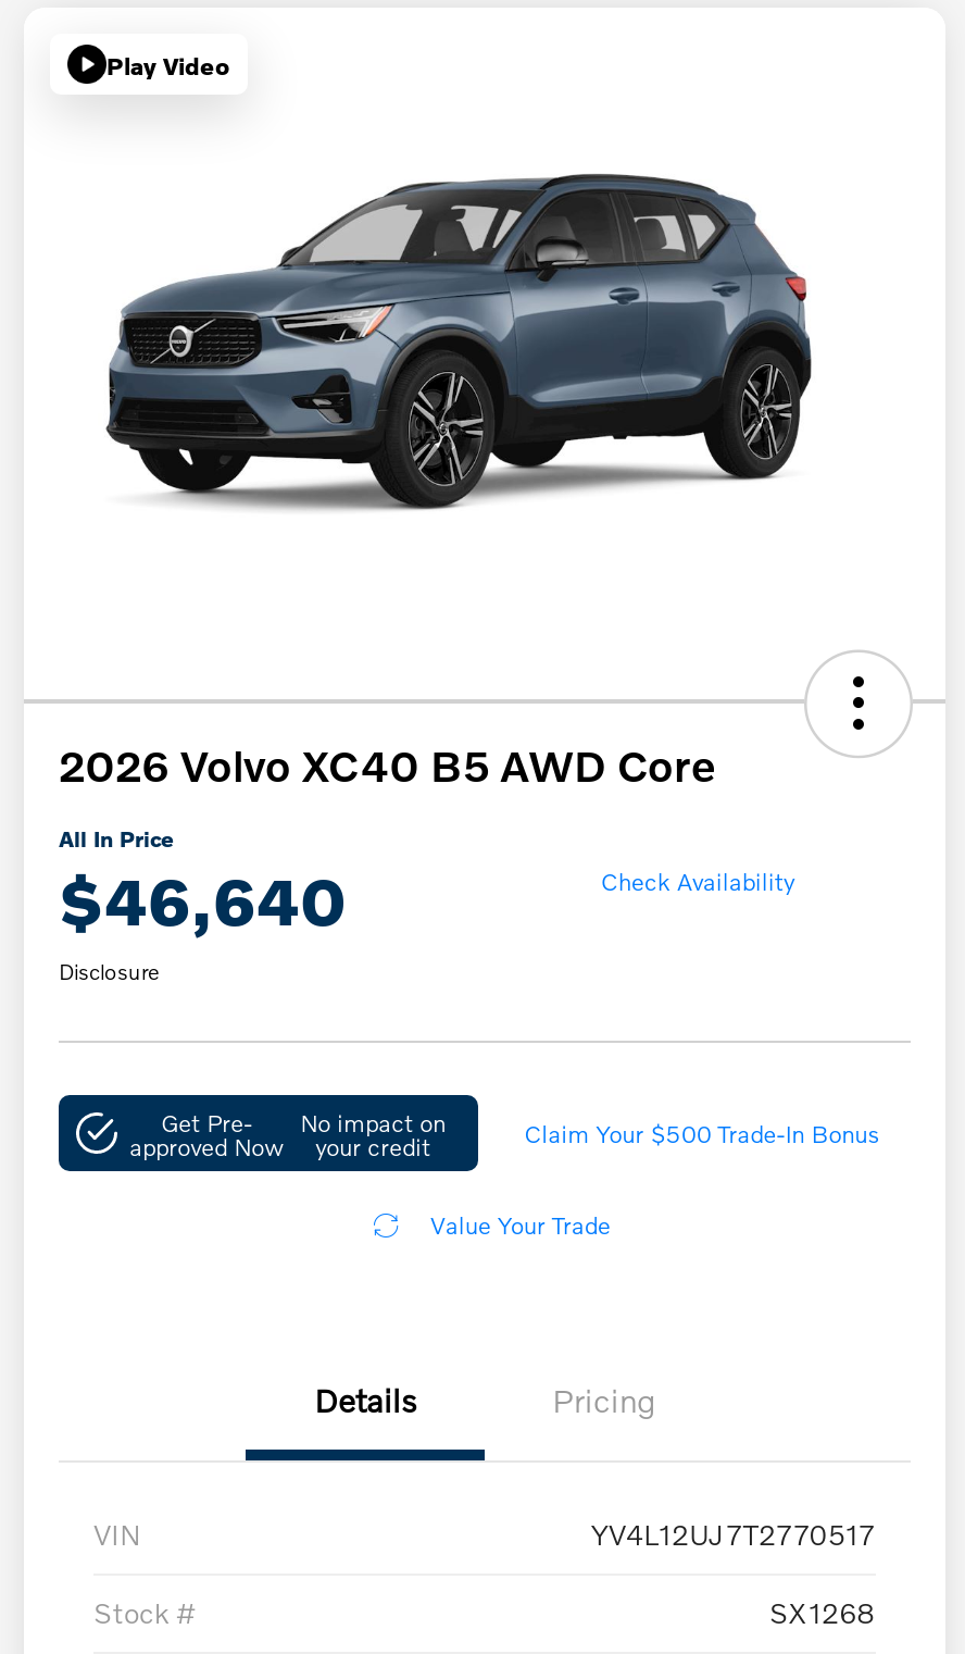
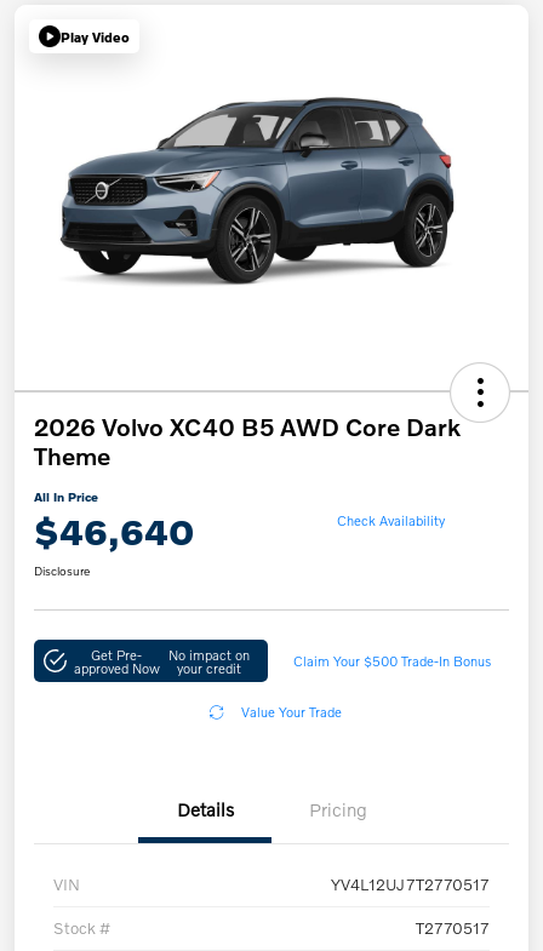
- 2026 Volvo XC40 B5 AWD Core
+ 2026 Volvo XC40 B5 AWD Core Dark
+ Theme

- SX1268
+ T2770517
